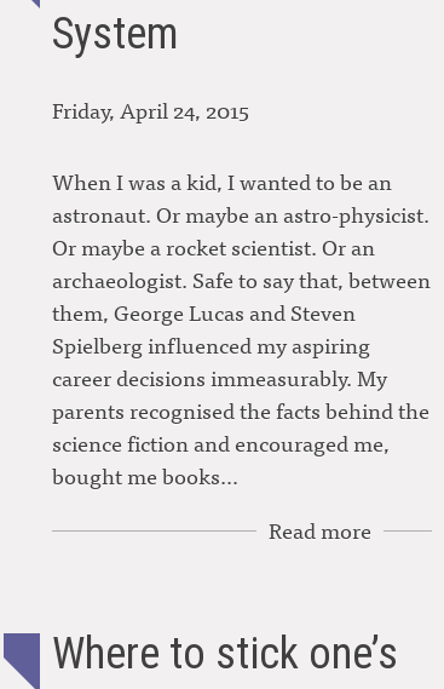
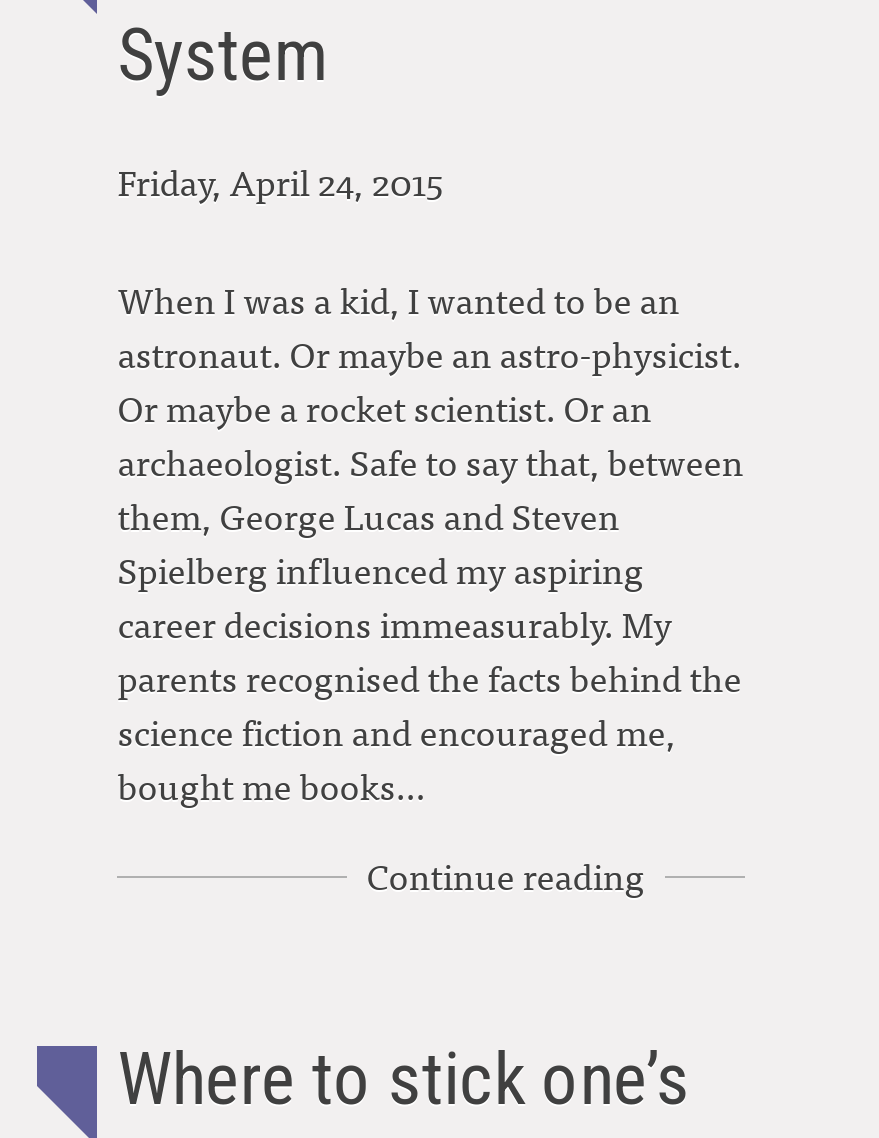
- Read more
+ Continue reading
